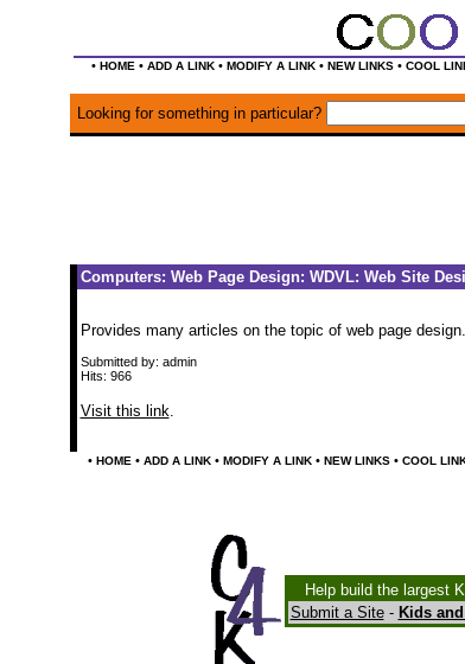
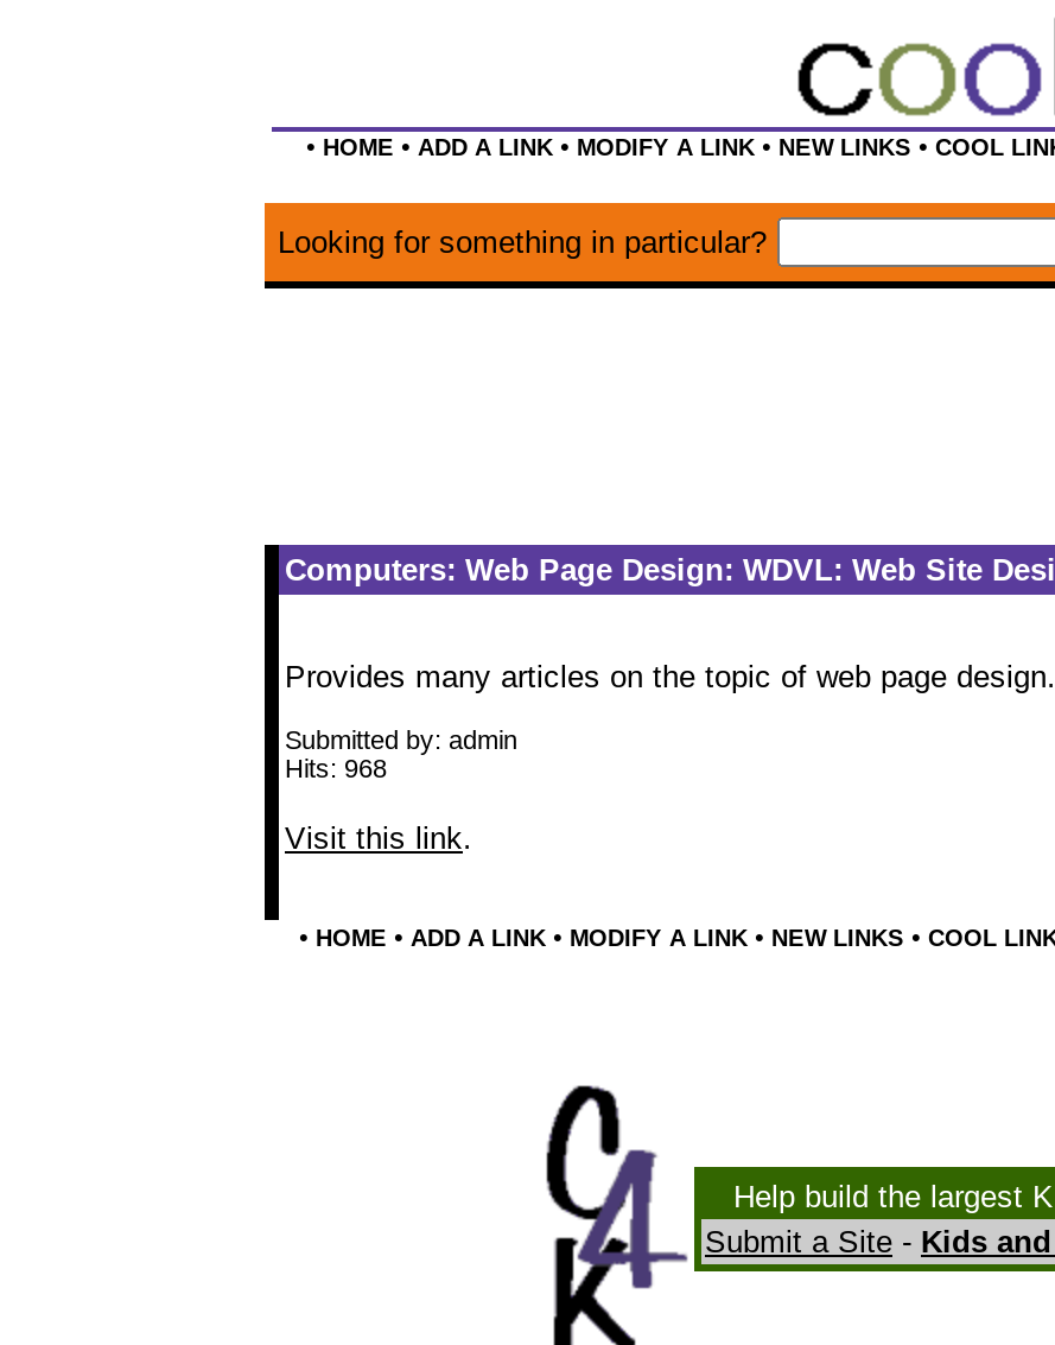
- Hits: 966
+ Hits: 968
